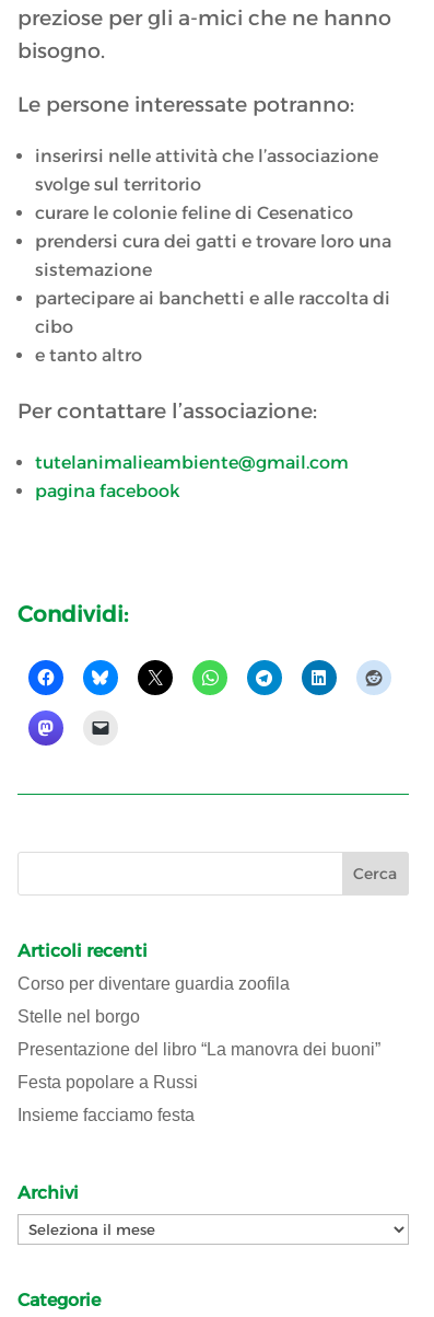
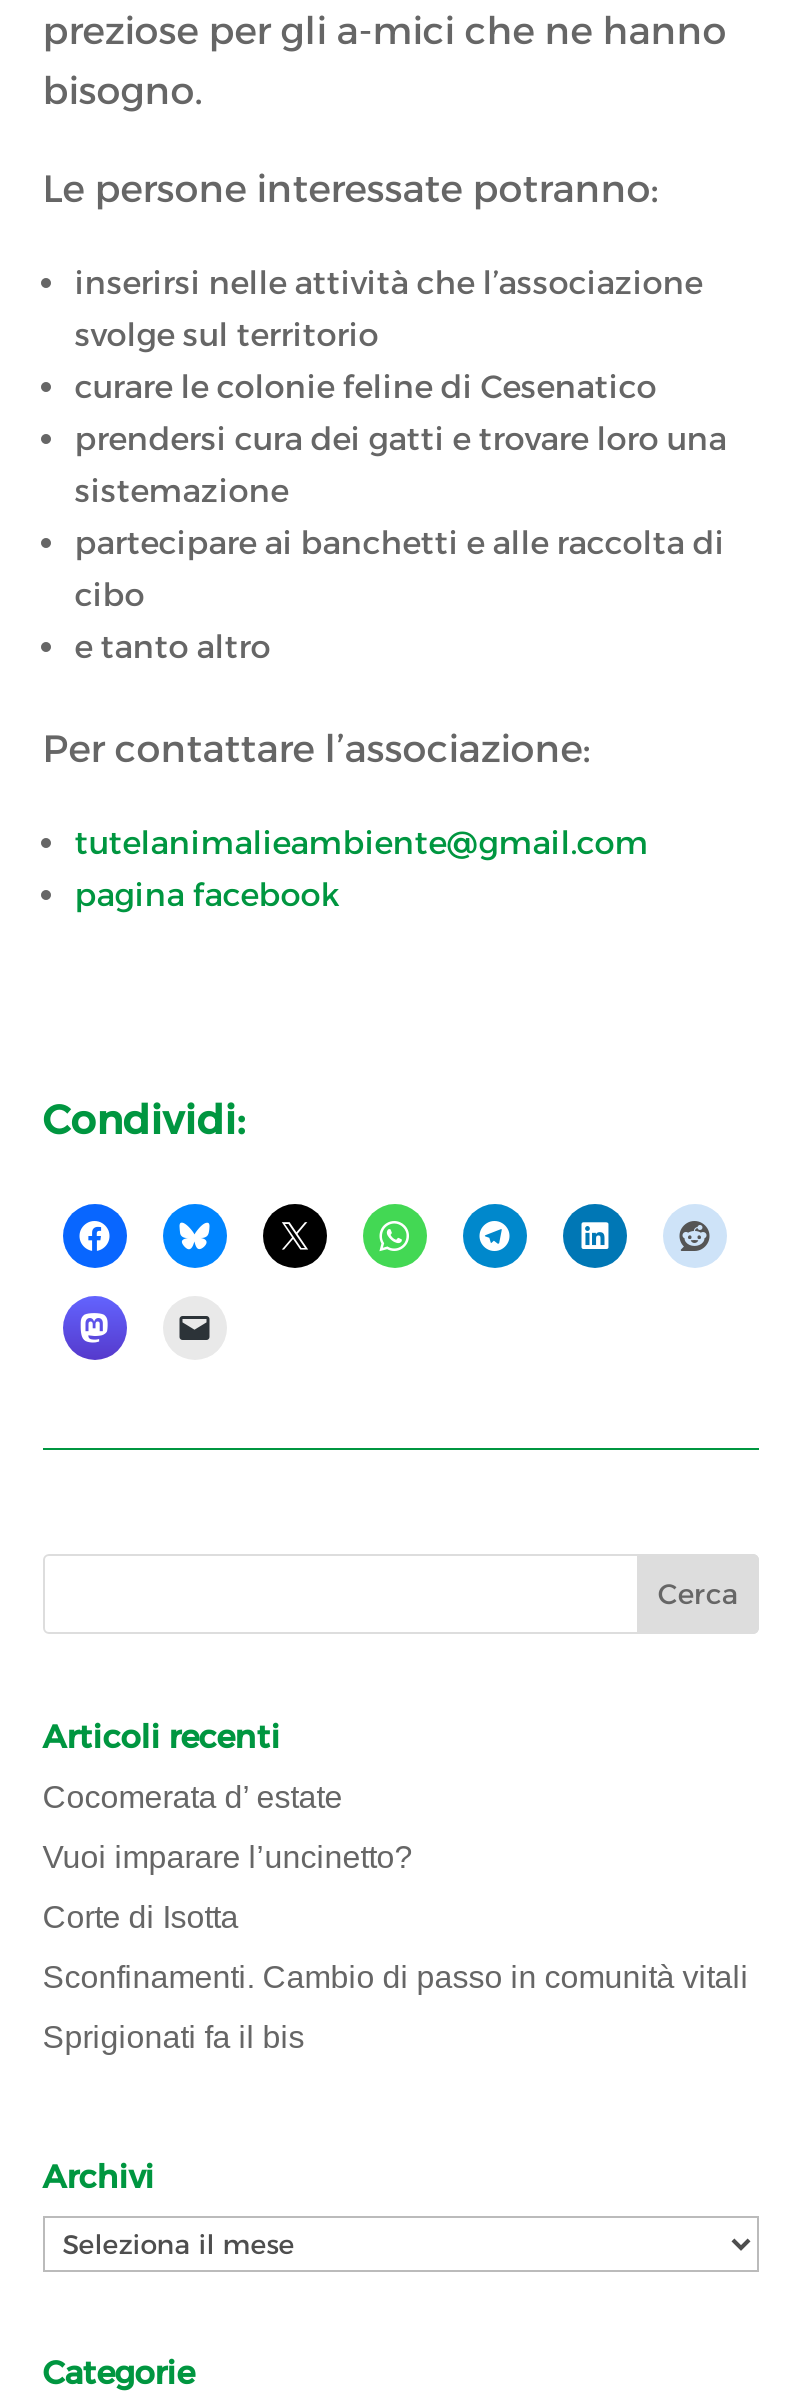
- Corso per diventare guardia zoofila
+ Cocomerata d’ estate

- Stelle nel borgo
+ Vuoi imparare l’uncinetto?

- Presentazione del libro “La manovra dei buoni”
+ Corte di Isotta

- Festa popolare a Russi
+ Sconfinamenti. Cambio di passo in comunità vitali

- Insieme facciamo festa
+ Sprigionati fa il bis
